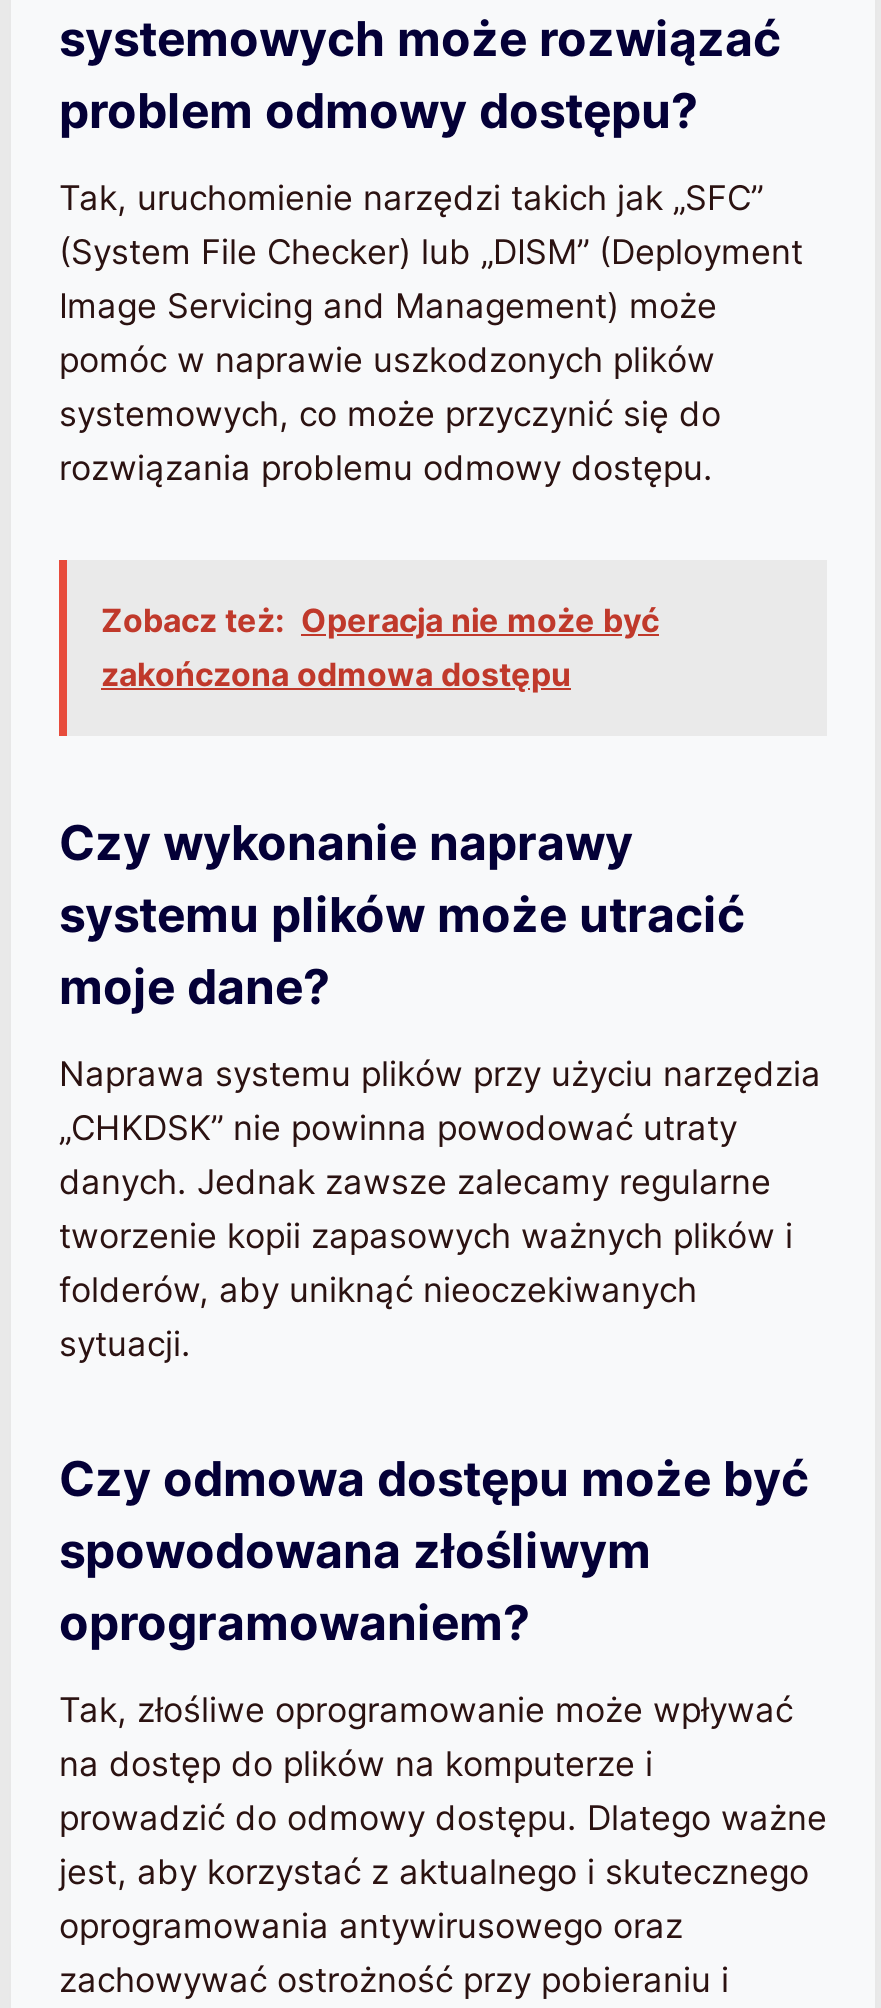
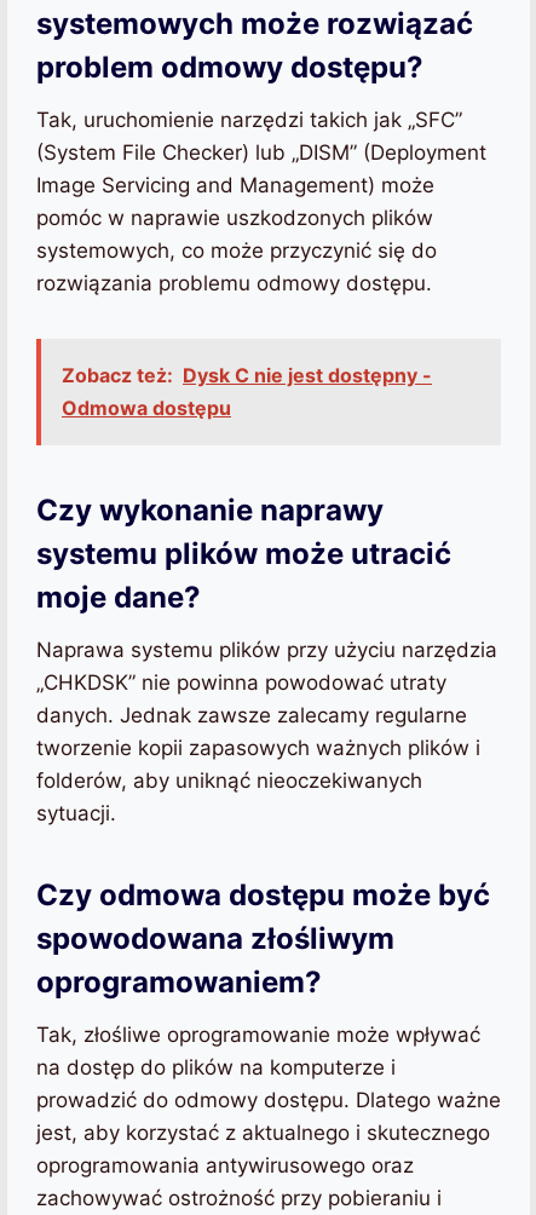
- Zobacz też: Operacja nie może być
- zakończona odmowa dostępu
+ Zobacz też: Dysk C nie jest dostępny -
+ Odmowa dostępu
